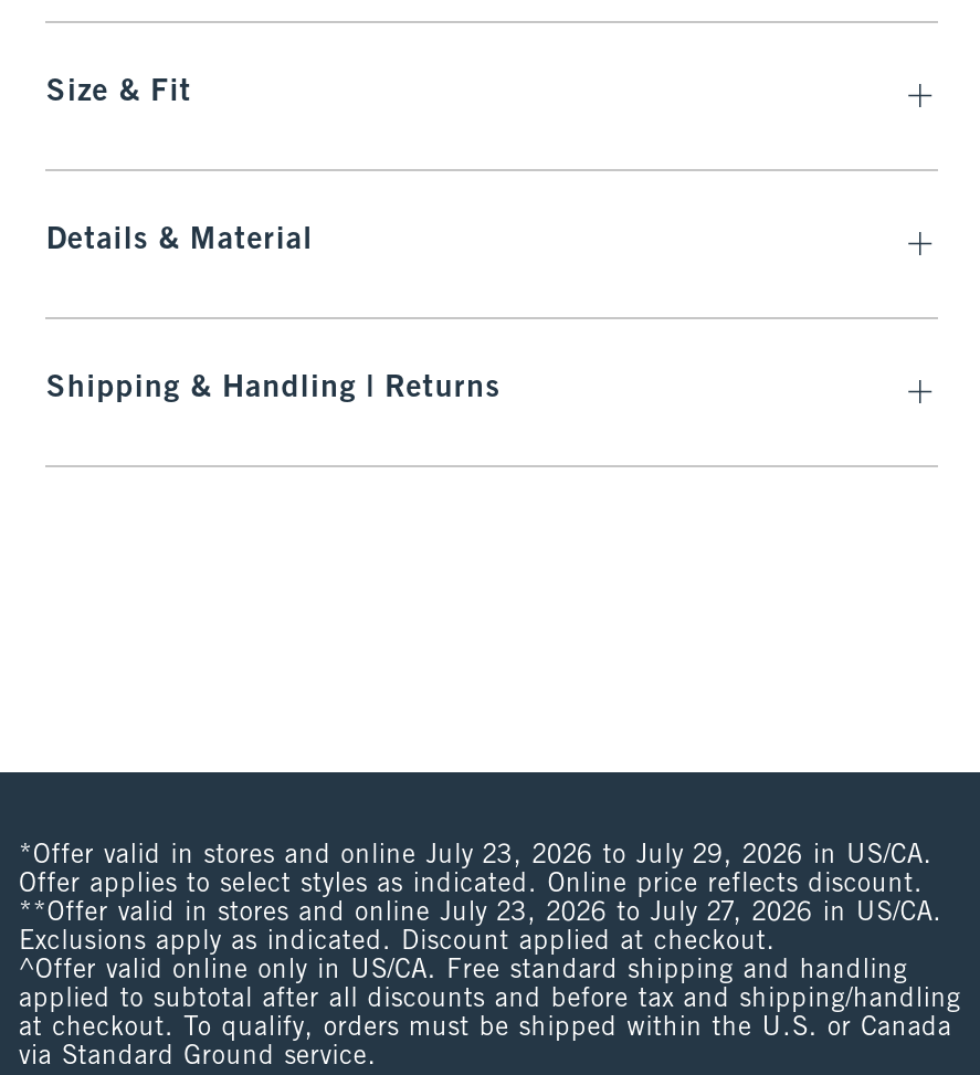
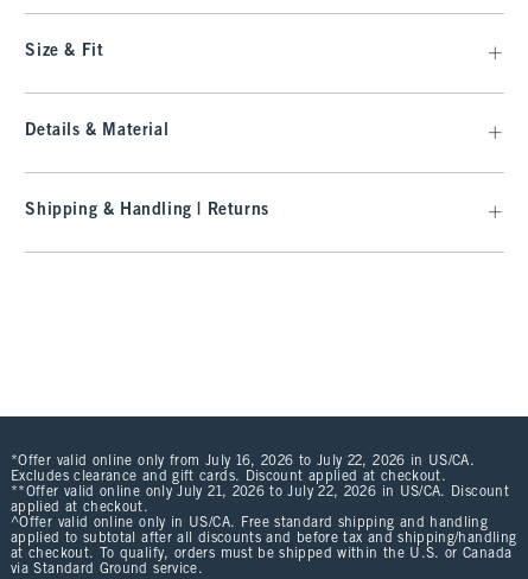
- *Offer valid in stores and online July 23, 2026 to July 29, 2026 in US/CA.
- Offer applies to select styles as indicated. Online price reflects discount.
- **Offer valid in stores and online July 23, 2026 to July 27, 2026 in US/CA.
- Exclusions apply as indicated. Discount applied at checkout.
+ *Offer valid online only from July 16, 2026 to July 22, 2026 in US/CA.
+ Excludes clearance and gift cards. Discount applied at checkout.
+ **Offer valid online only July 21, 2026 to July 22, 2026 in US/CA. Discount
+ applied at checkout.
